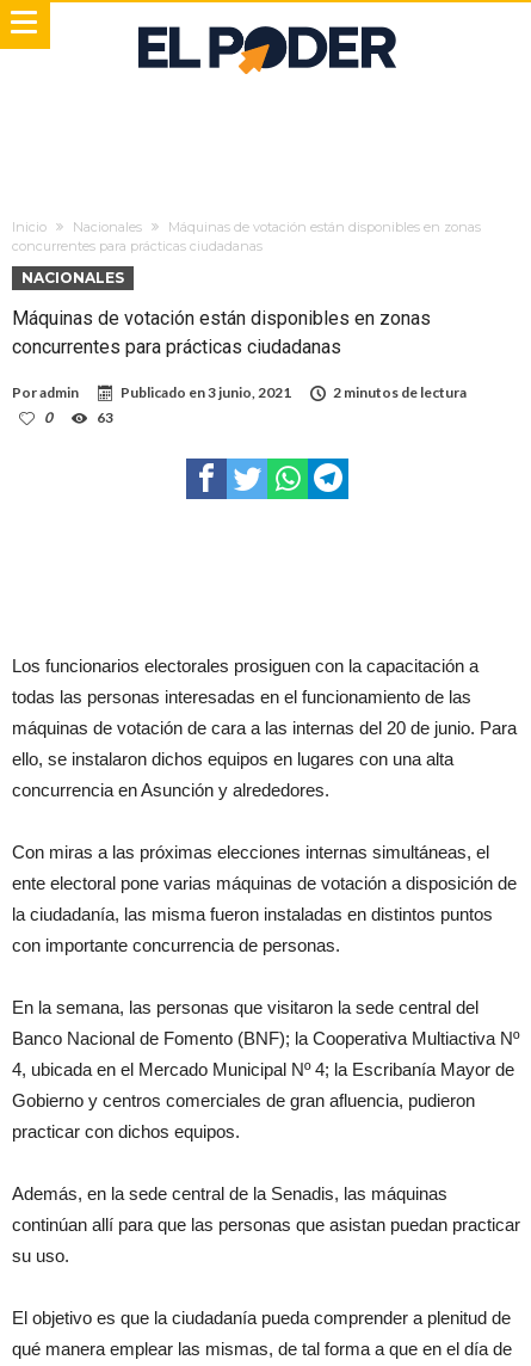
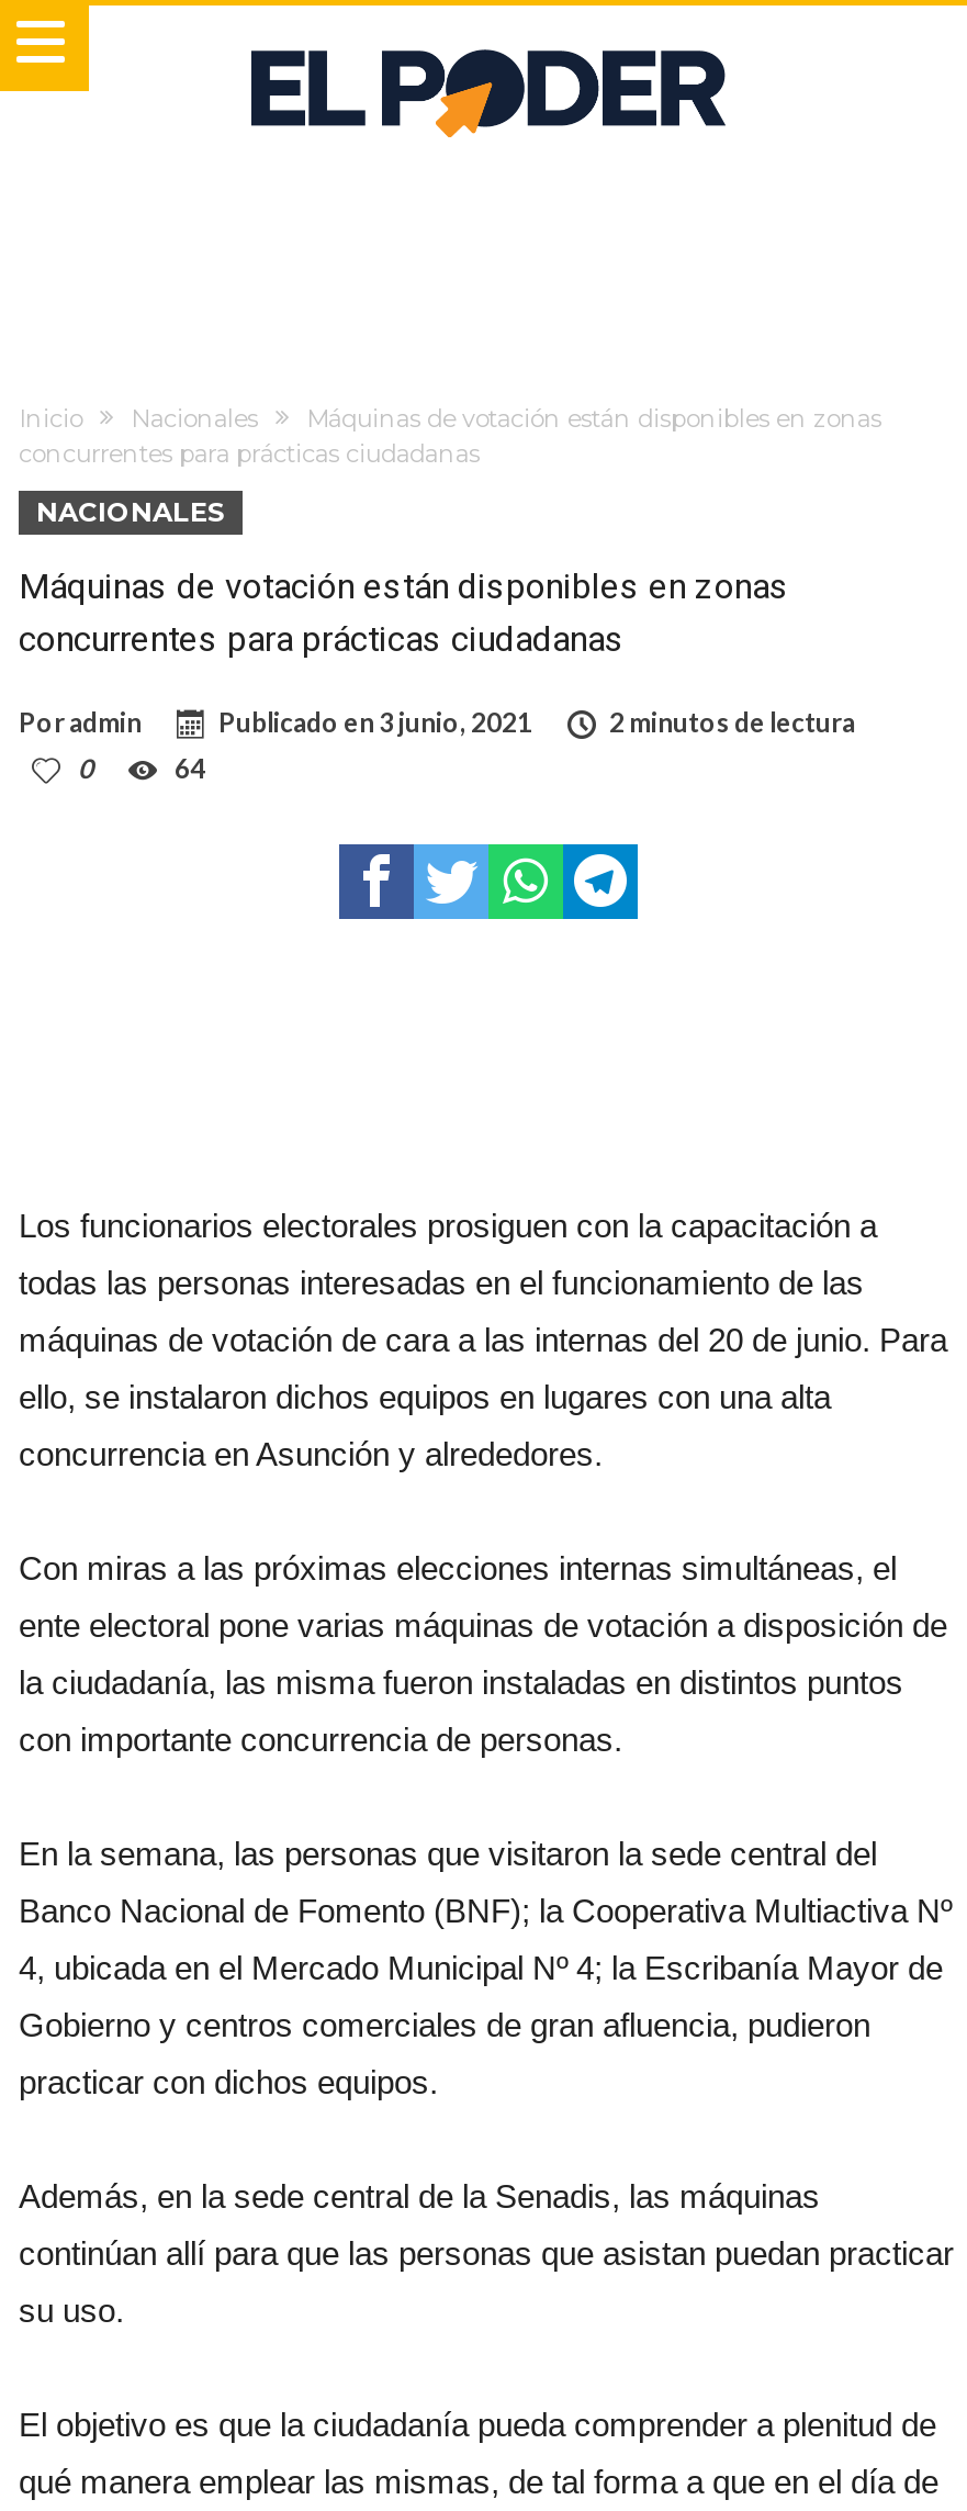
- 63
+ 64
